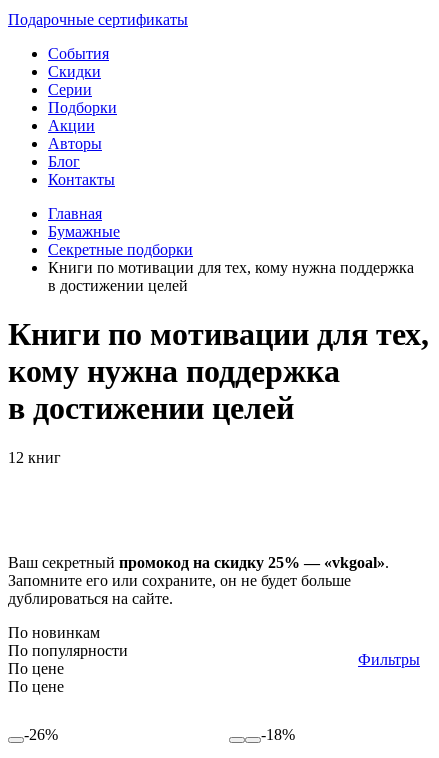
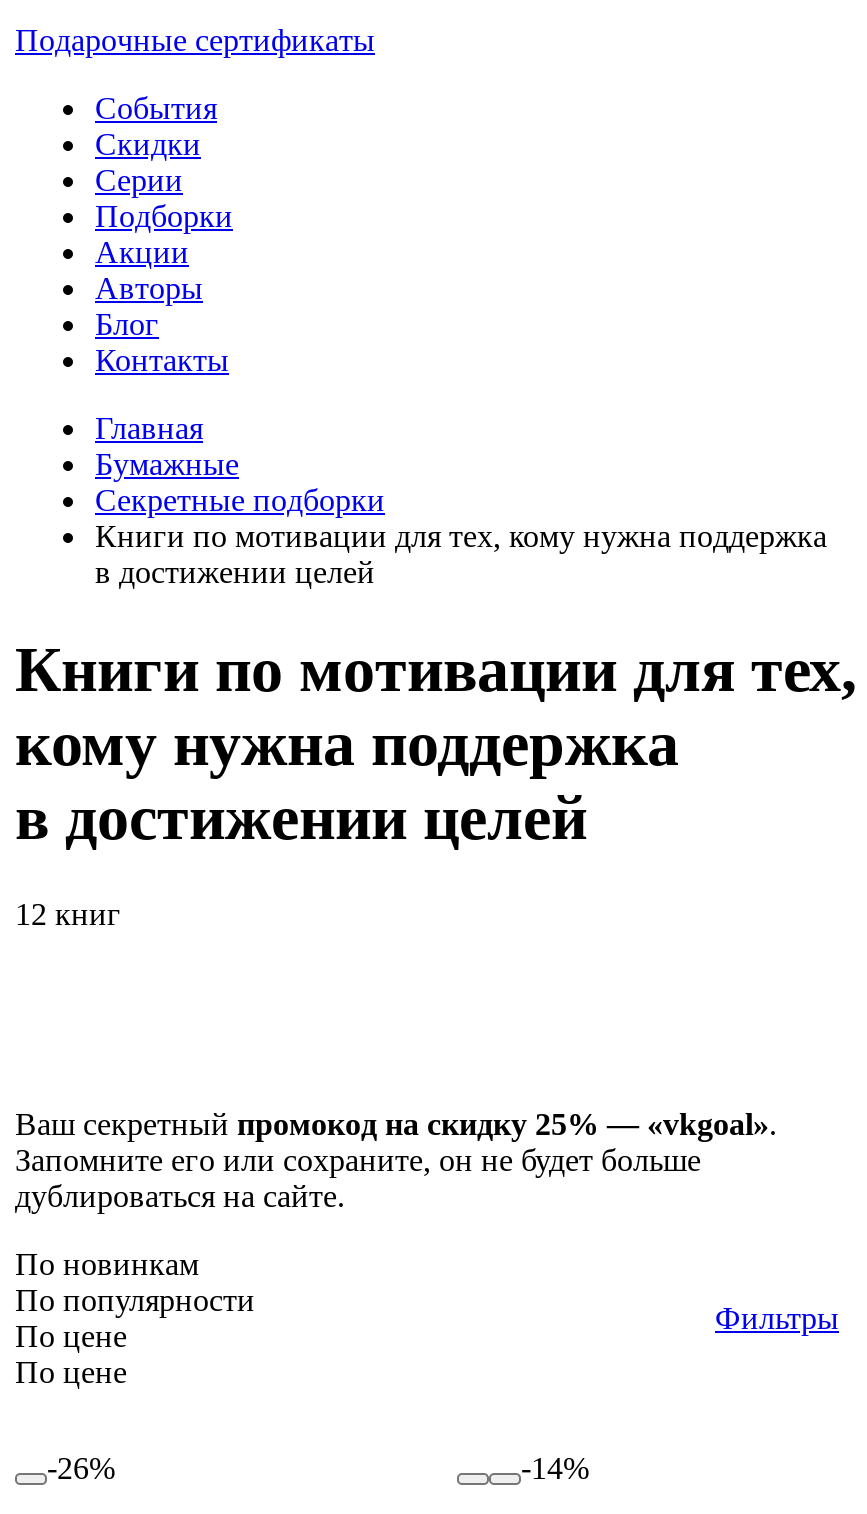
- -18%
+ -14%
